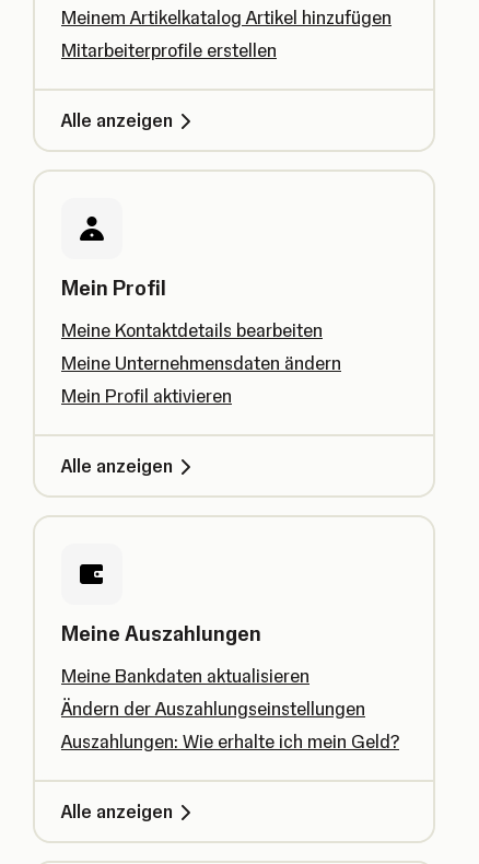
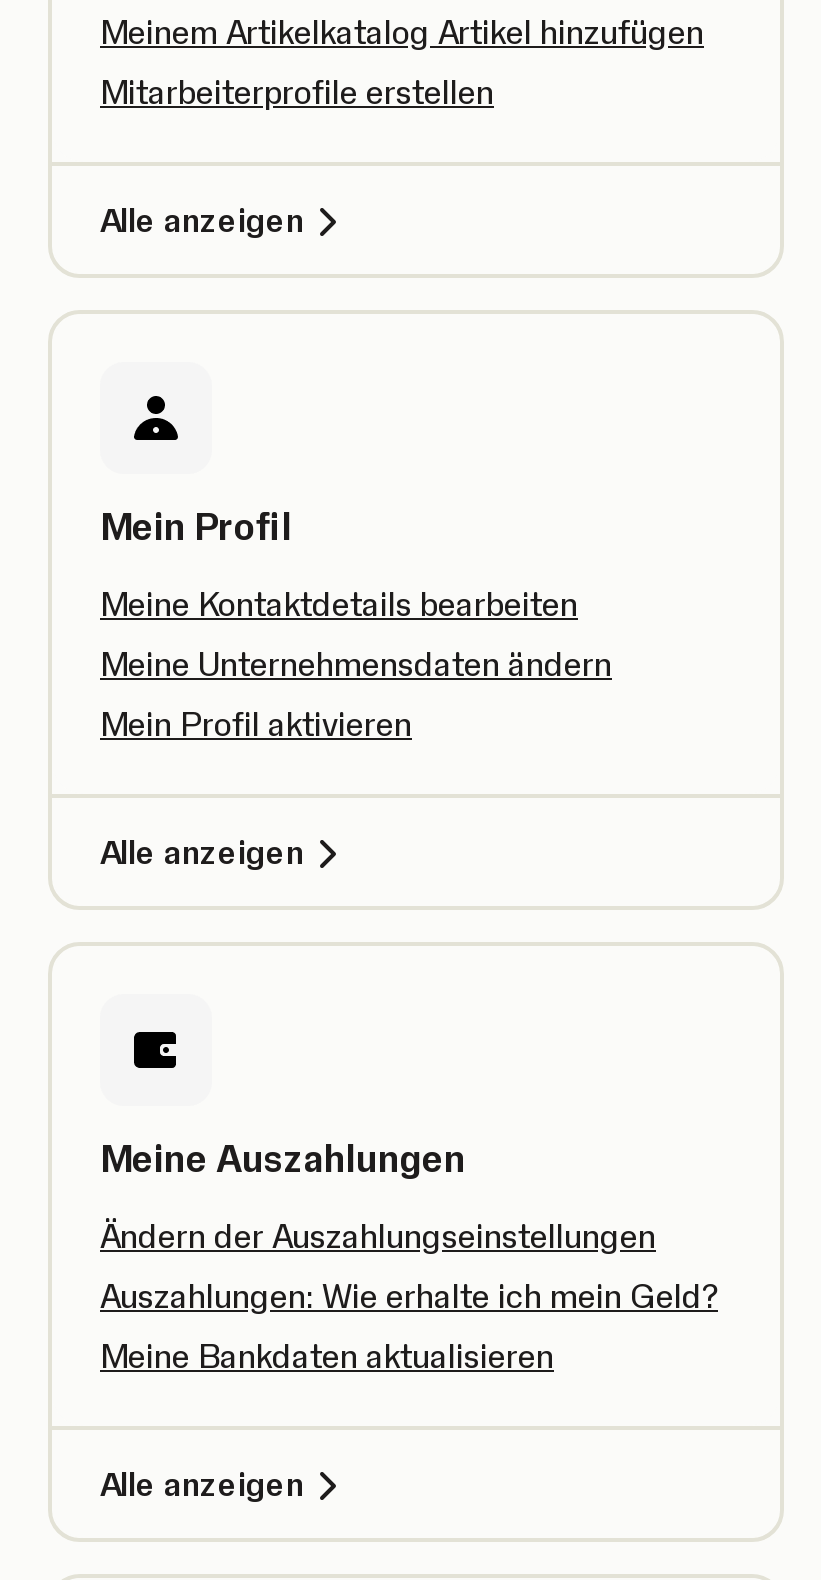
moved down: Meine Bankdaten aktualisieren

moved up: Ändern der Auszahlungseinstellungen | Auszahlungen: Wie erhalte ich mein Geld?
